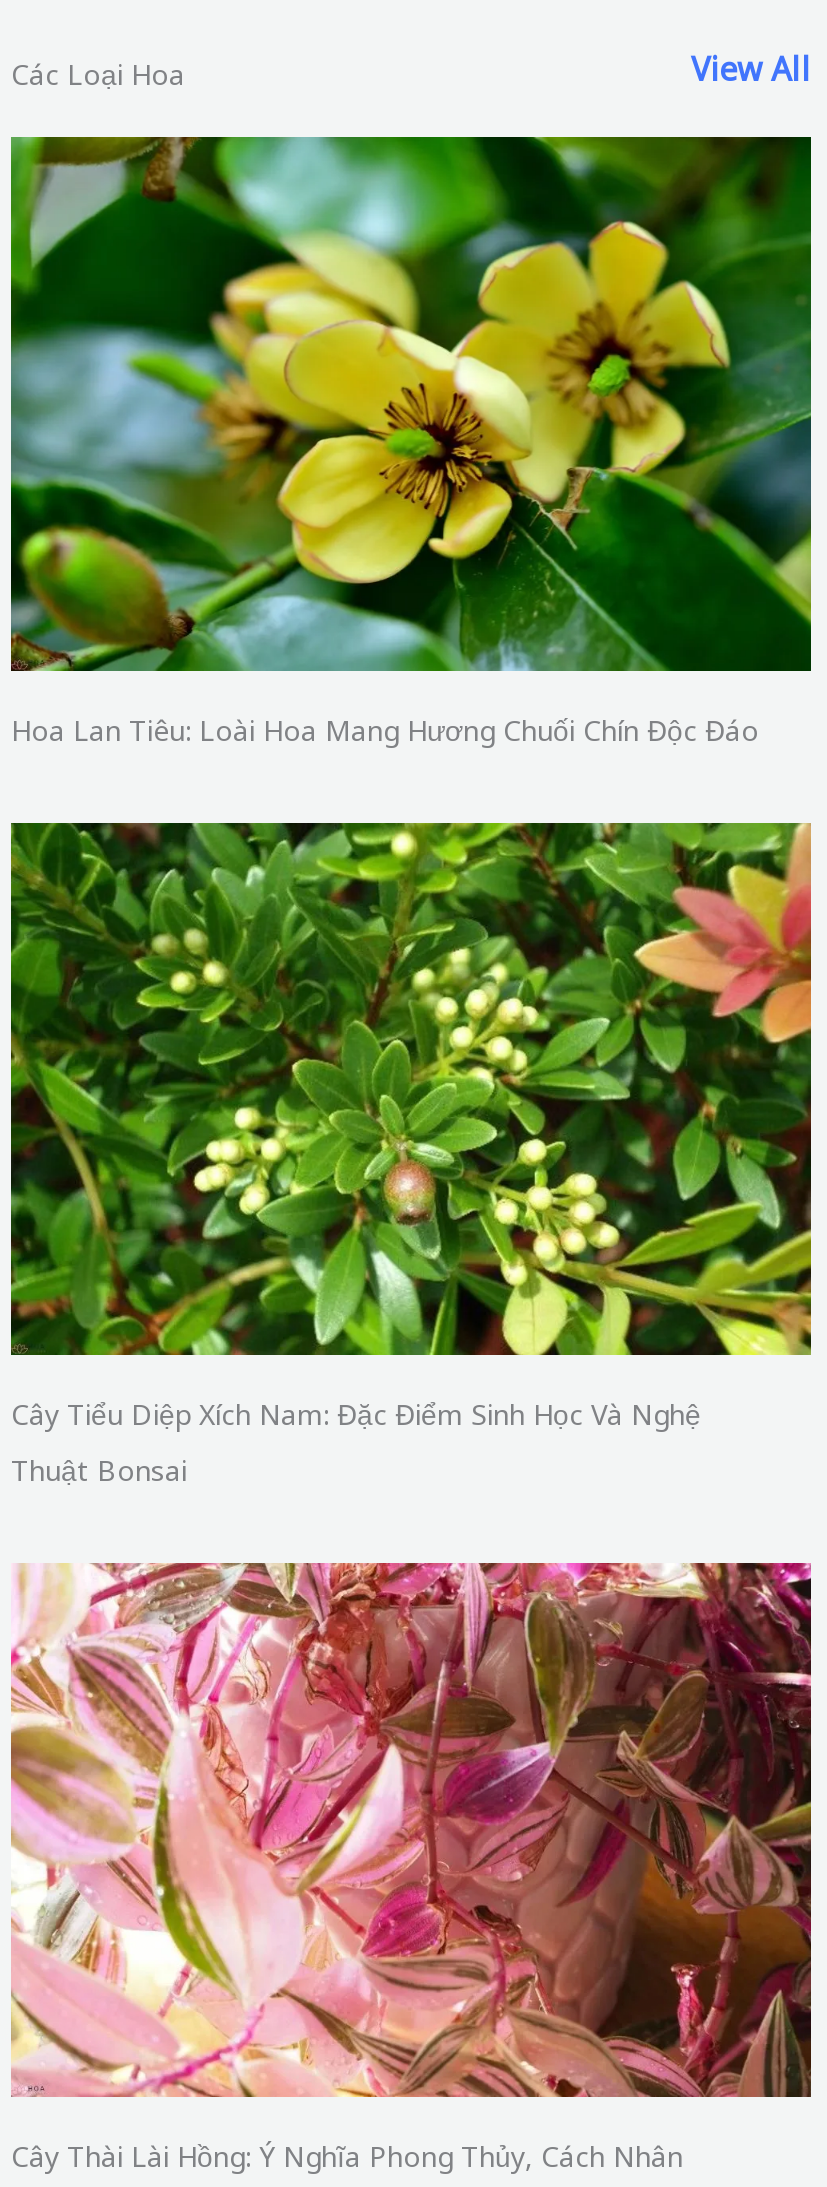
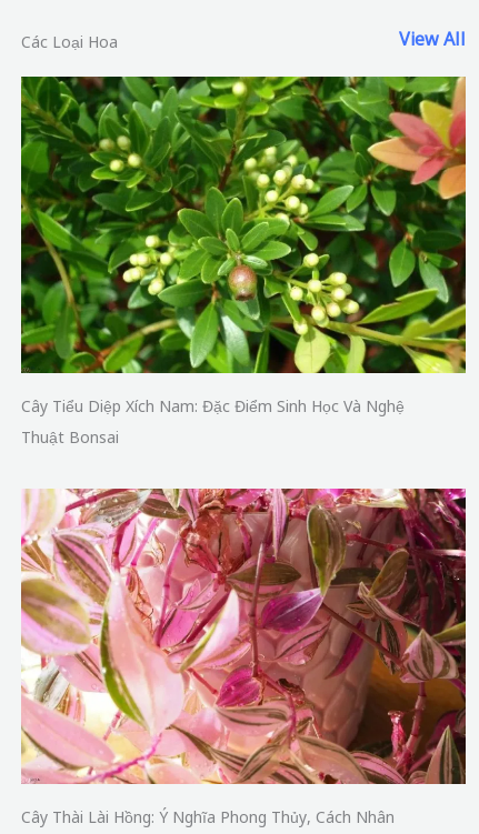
- [image]
- Hoa Lan Tiêu: Loài Hoa Mang Hương Chuối Chín Độc Đáo
